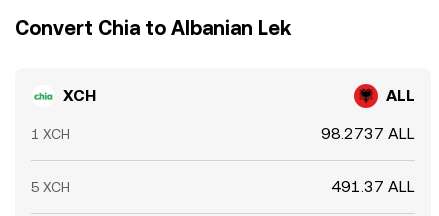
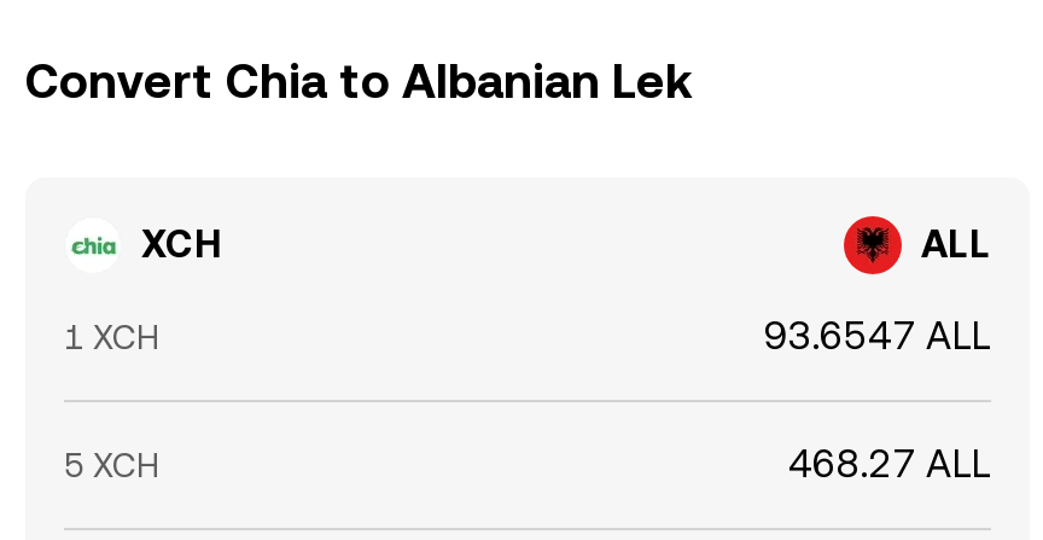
- 98.2737 ALL
+ 93.6547 ALL

- 491.37 ALL
+ 468.27 ALL
